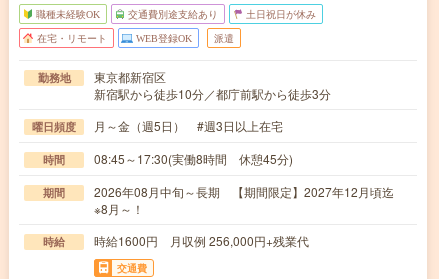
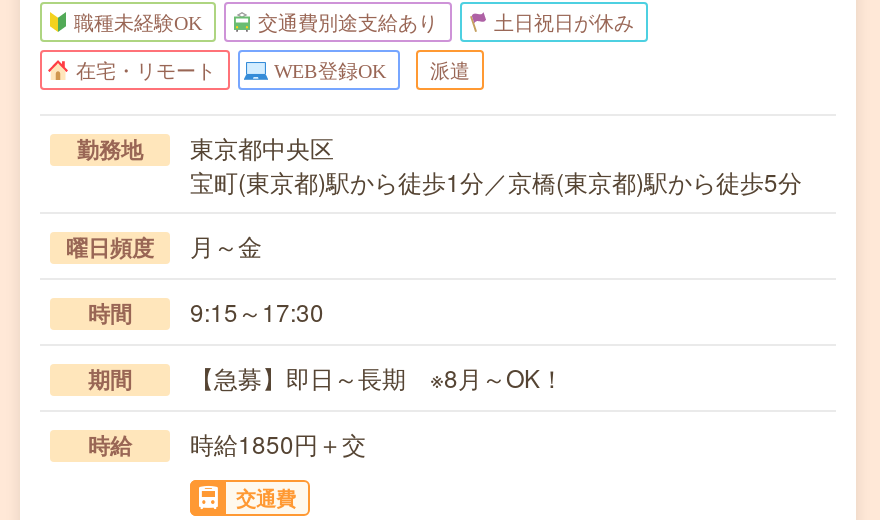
- 東京都新宿区
- 新宿駅から徒歩10分／都庁前駅から徒歩3分
+ 東京都中央区
+ 宝町(東京都)駅から徒歩1分／京橋(東京都)駅から徒歩5分

- 月～金（週5日） #週3日以上在宅
+ 月～金

- 08:45～17:30(実働8時間 休憩45分)
+ 9:15～17:30

- 2026年08月中旬～長期 【期間限定】2027年12月頃迄
- ※8月～！
+ 【急募】即日～長期 ※8月～OK！

- 時給1600円 月収例 256,000円+残業代
+ 時給1850円＋交
